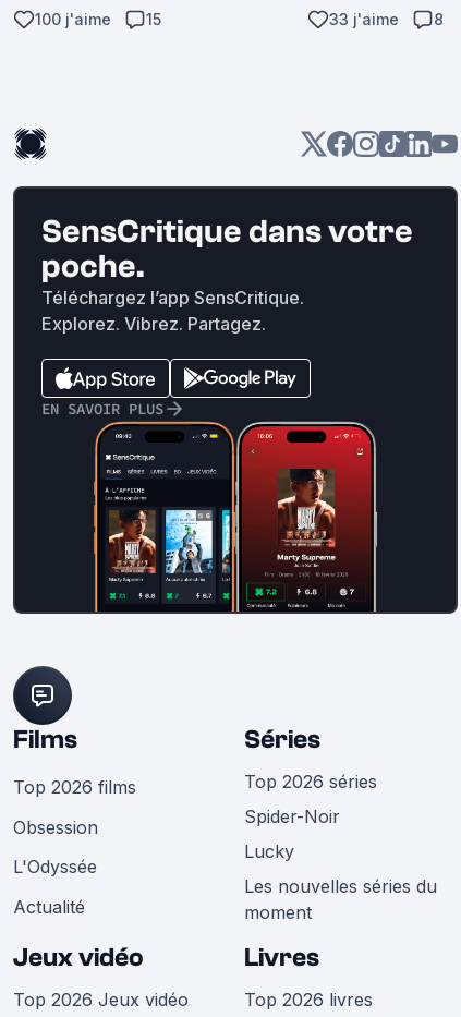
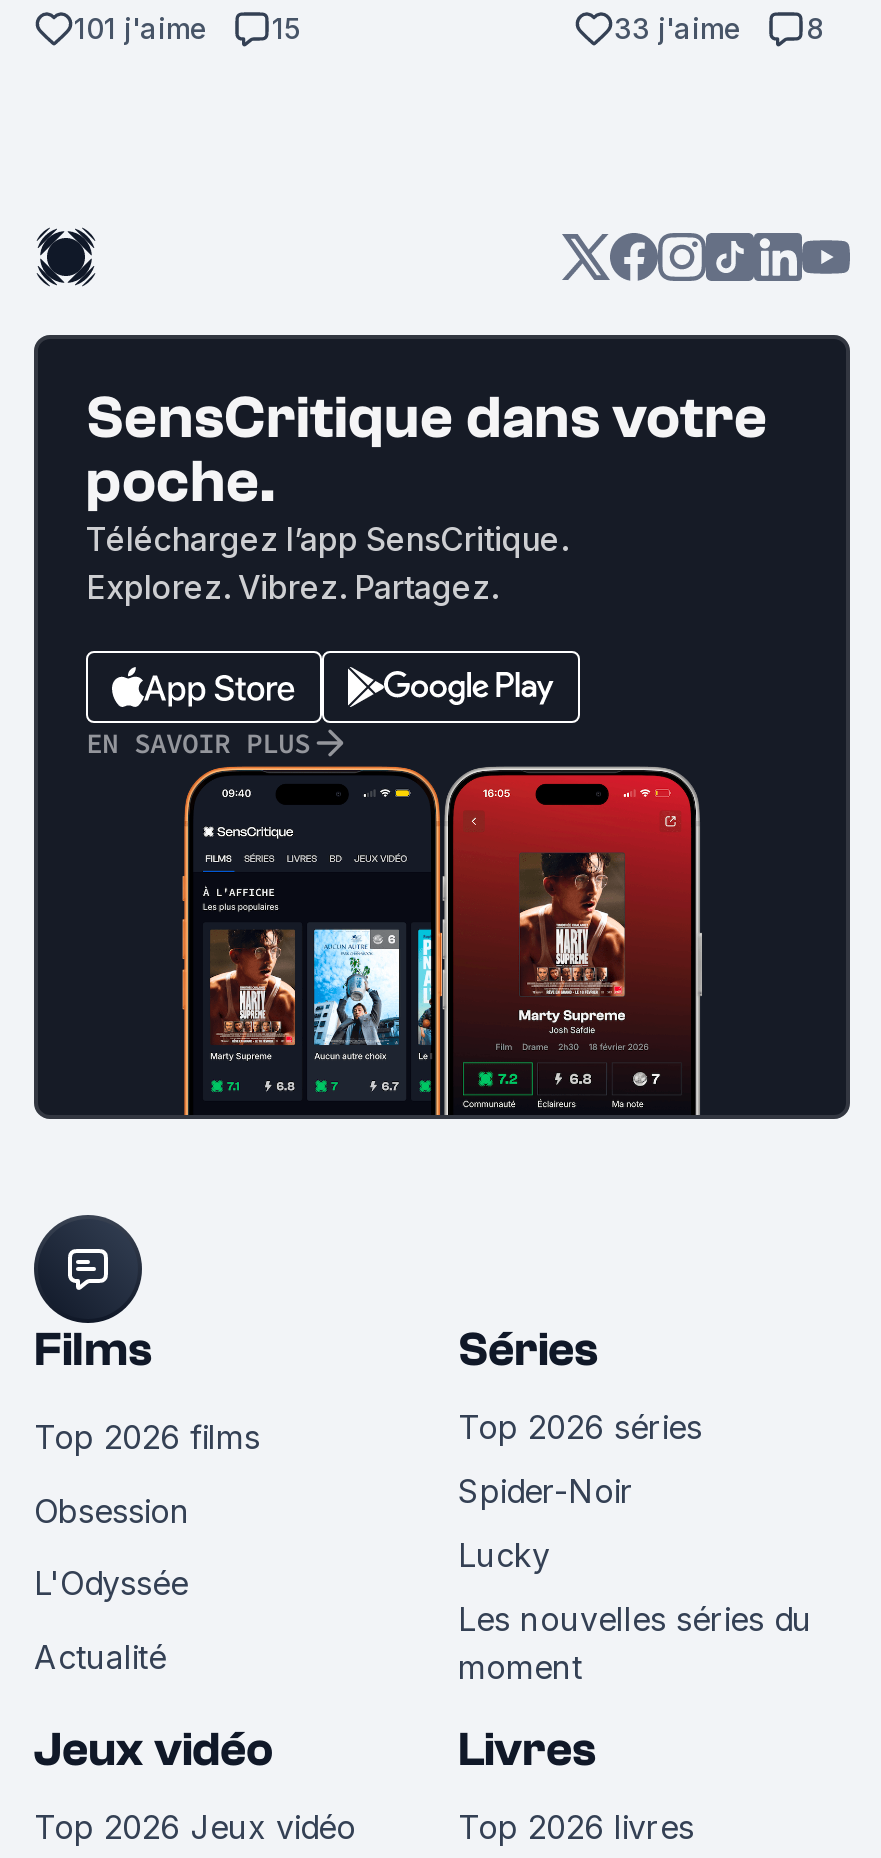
- 100 j'aime 15
+ 101 j'aime 15
